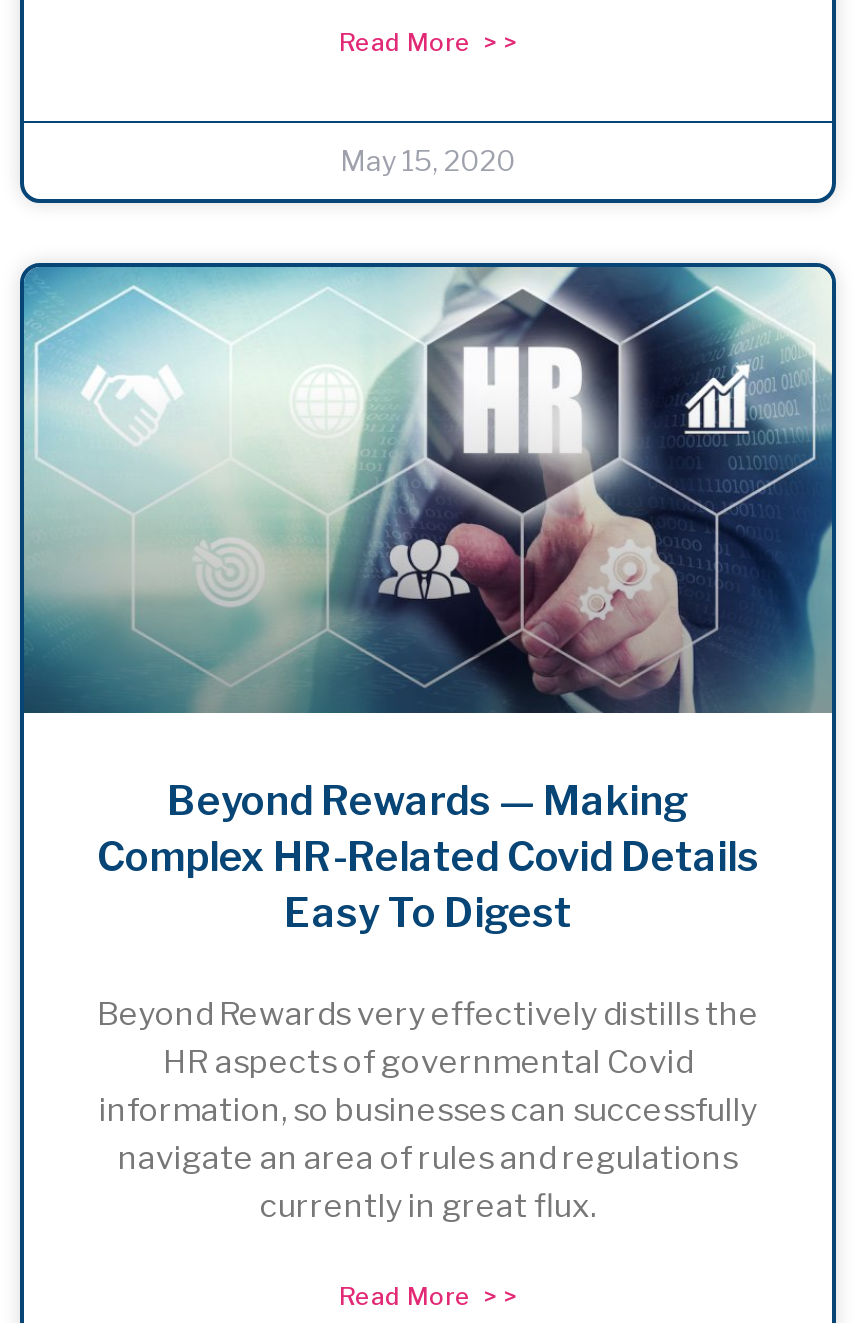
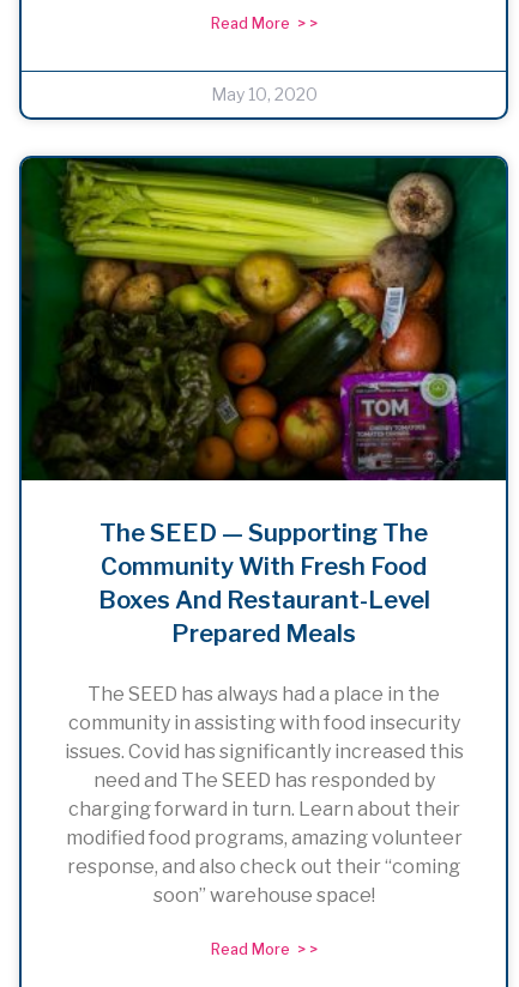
- May 15, 2020
+ May 10, 2020

- [image]
- Beyond Rewards — Making
- Complex HR-Related Covid Details
- Easy To Digest
+ [image]
+ The SEED — Supporting The
+ Community With Fresh Food
+ Boxes And Restaurant-Level
+ Prepared Meals

- Beyond Rewards very effectively distills the
- HR aspects of governmental Covid
- information, so businesses can successfully
- navigate an area of rules and regulations
- currently in great flux.
+ The SEED has always had a place in the
+ community in assisting with food insecurity
+ issues. Covid has significantly increased this
+ need and The SEED has responded by
+ charging forward in turn. Learn about their
+ modified food programs, amazing volunteer
+ response, and also check out their “coming
+ soon” warehouse space!
